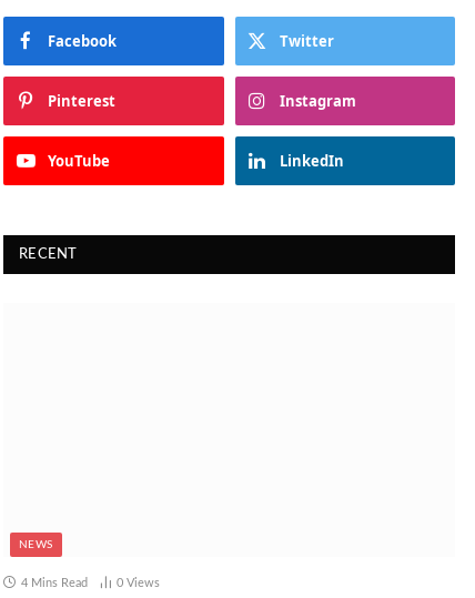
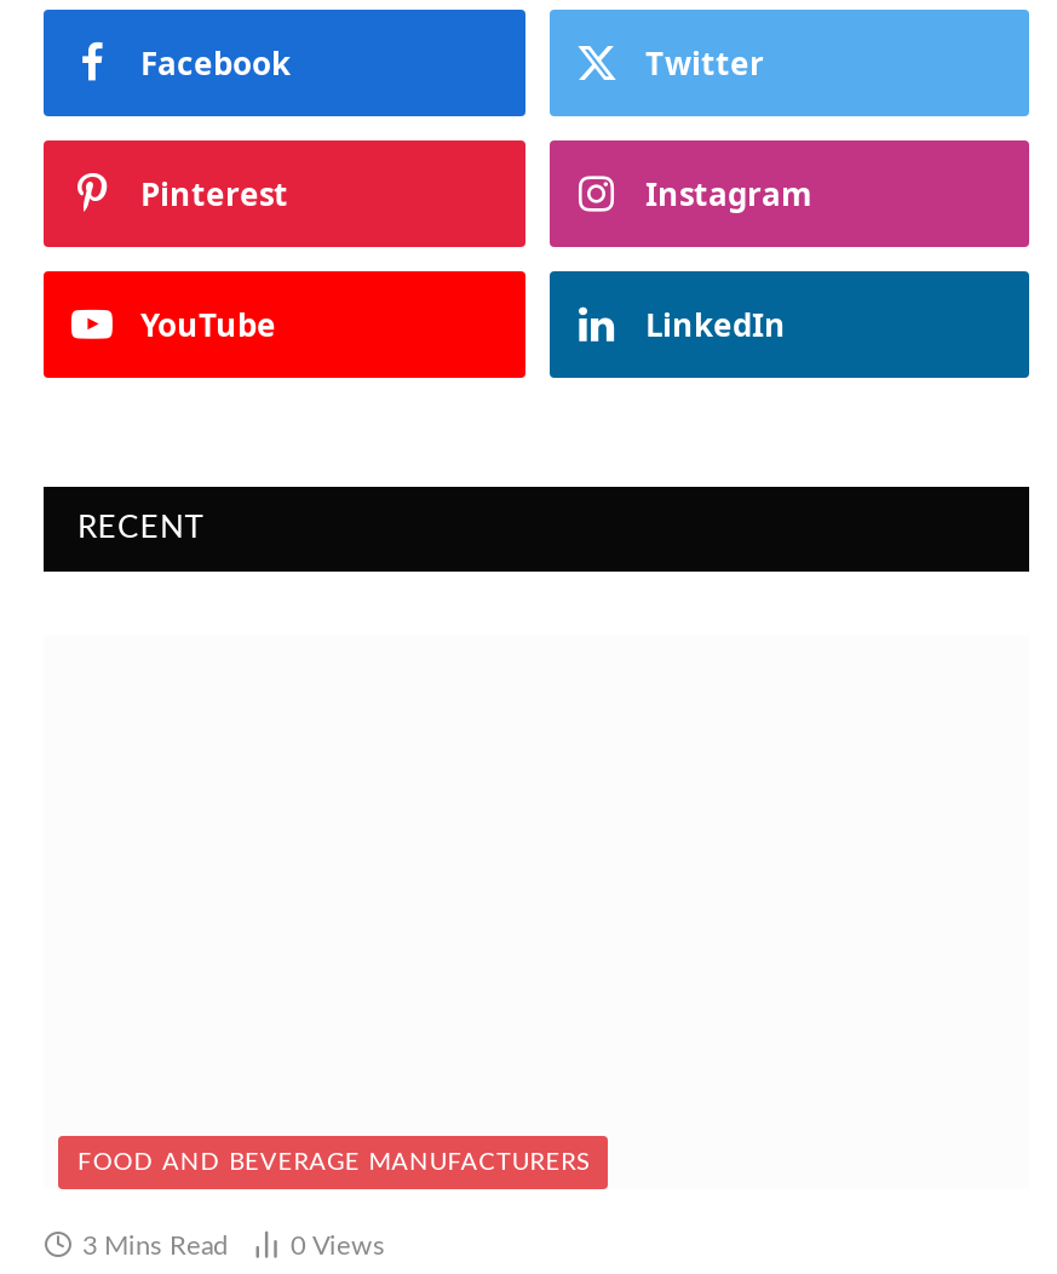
- NEWS
+ FOOD AND BEVERAGE MANUFACTURERS

- 4 Mins Read
+ 3 Mins Read
